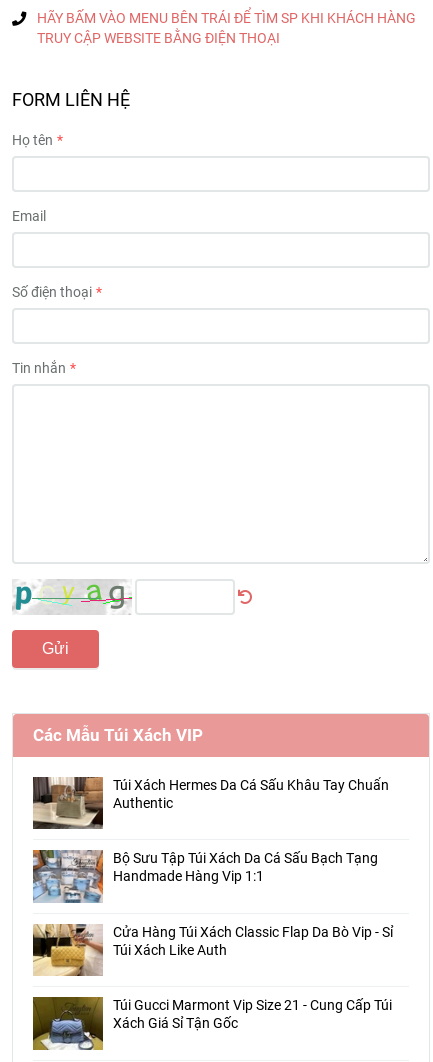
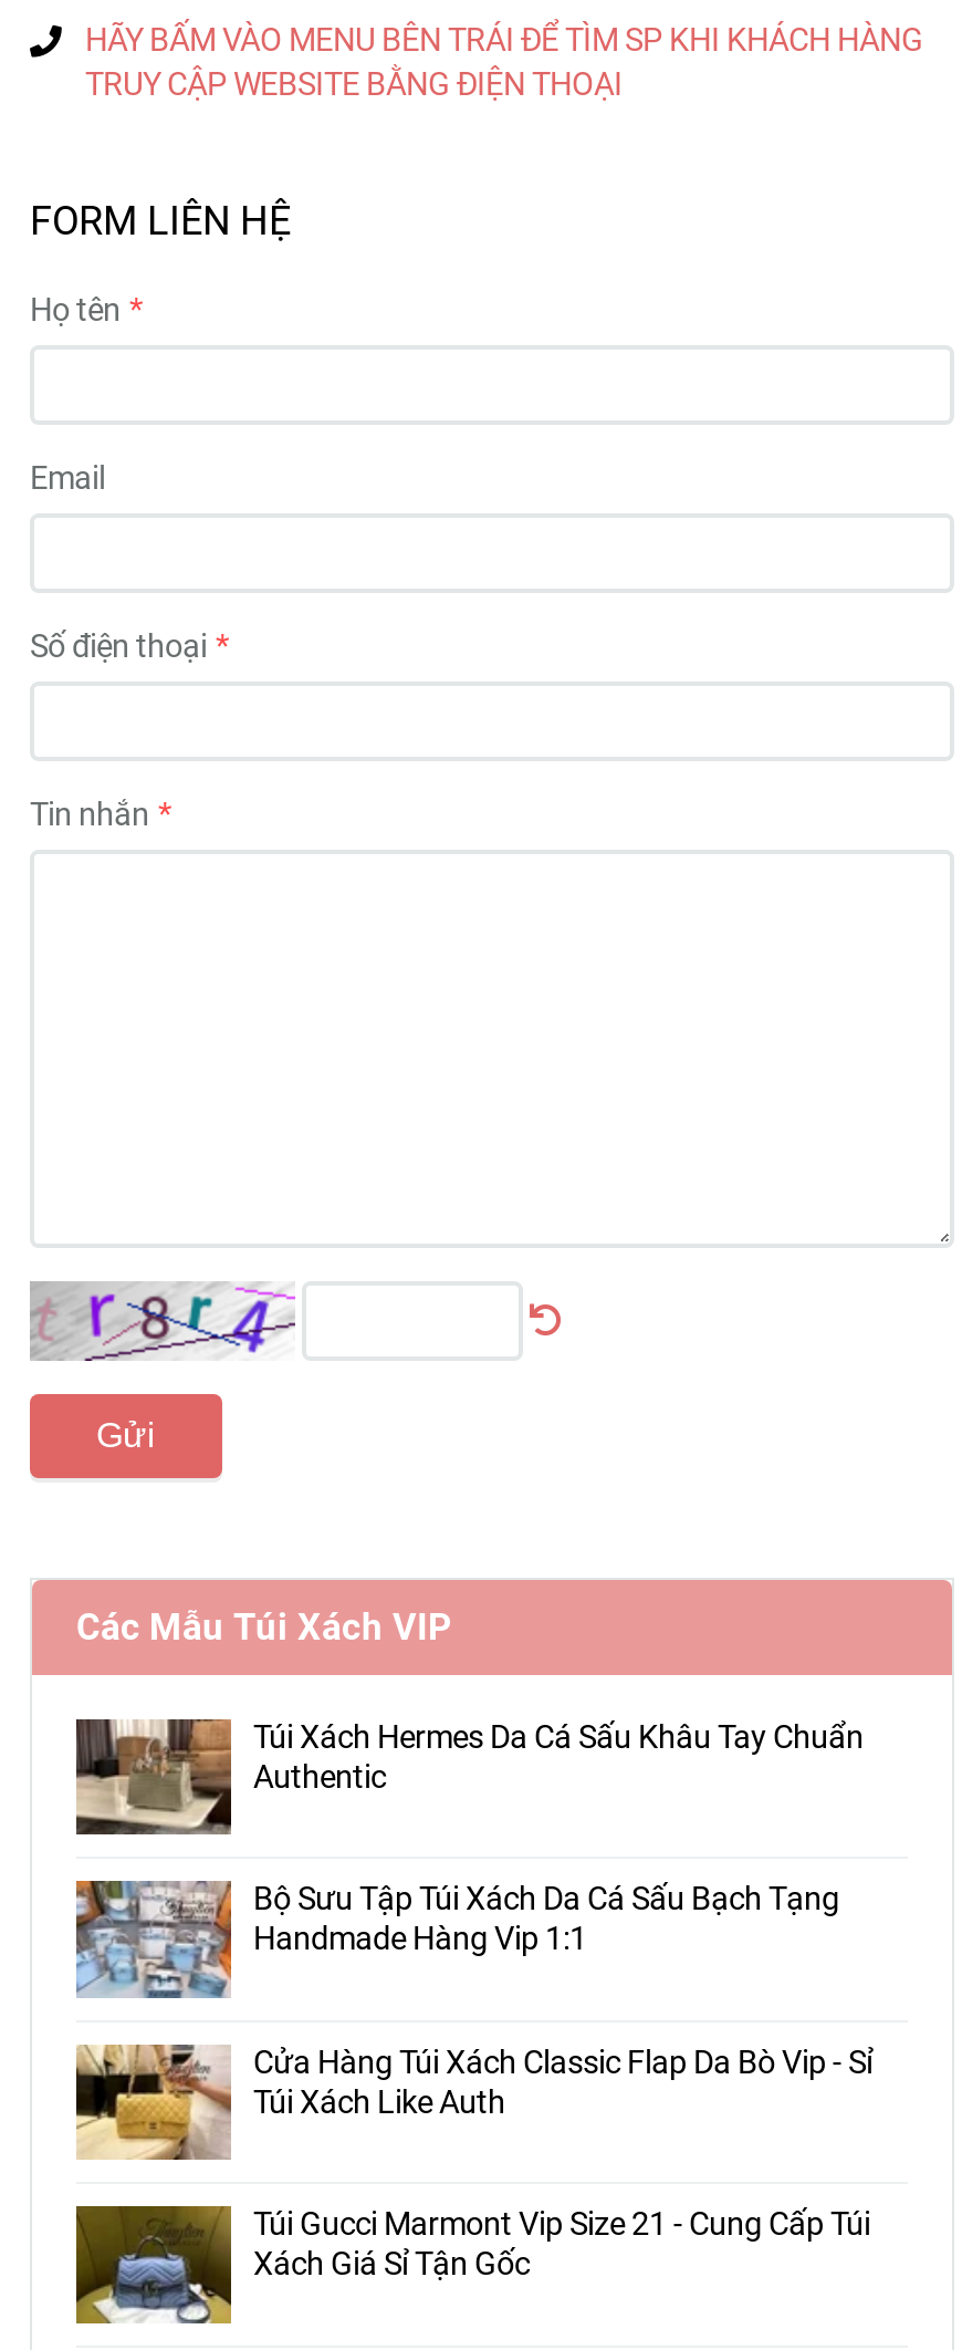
- [image]
+ [image]
